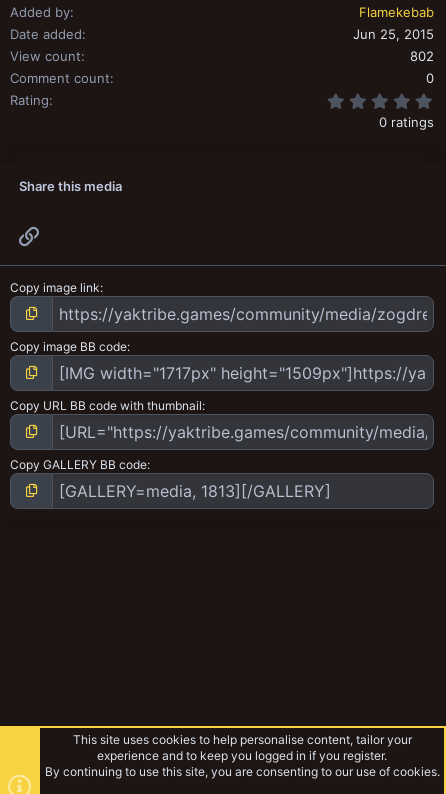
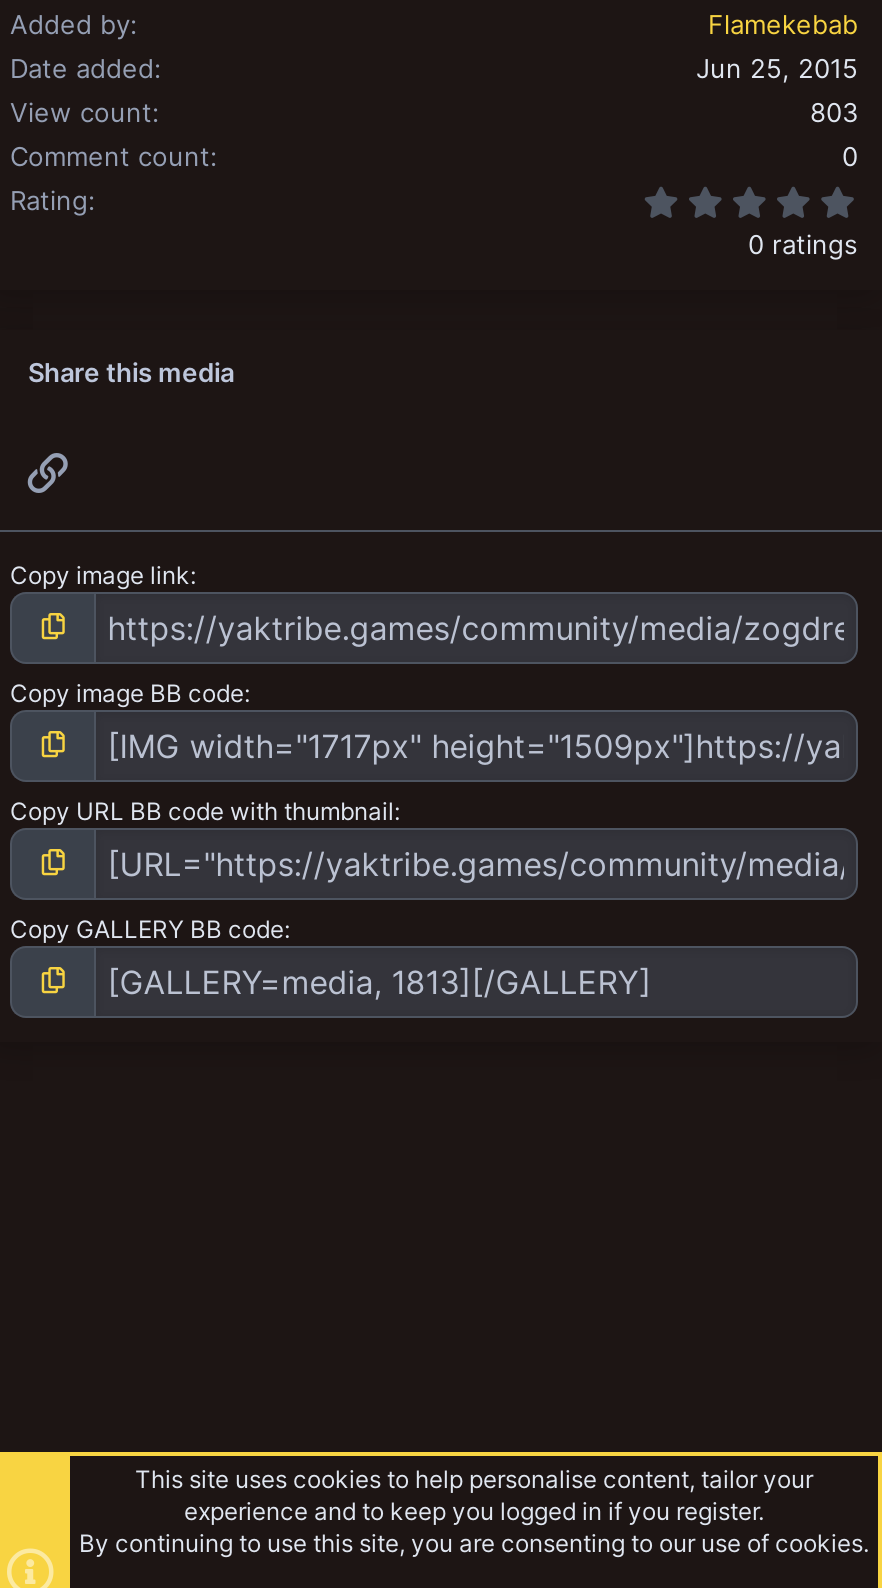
- 802
+ 803
